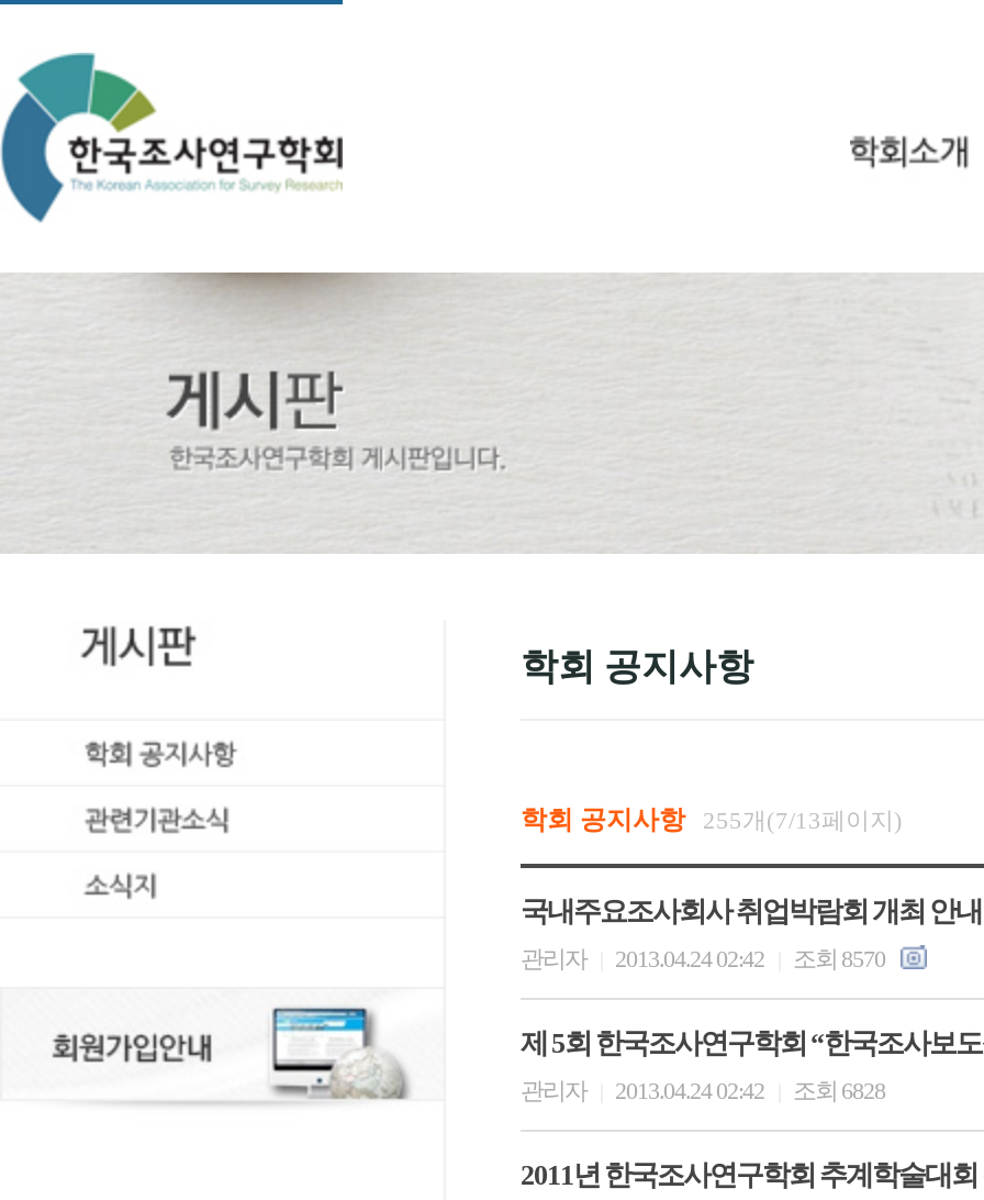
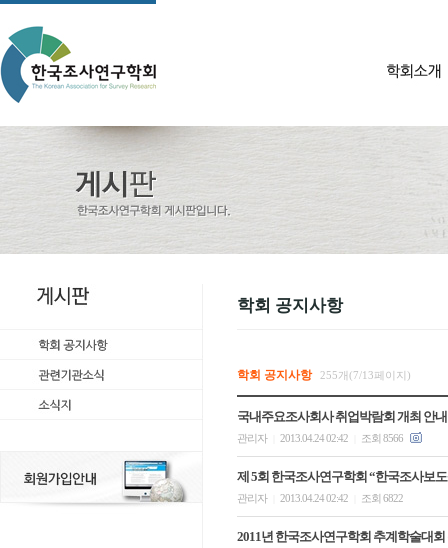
- 관리자 2013.04.24 02:42 조회 8570
+ 관리자 2013.04.24 02:42 조회 8566

- 관리자 2013.04.24 02:42 조회 6828
+ 관리자 2013.04.24 02:42 조회 6822
